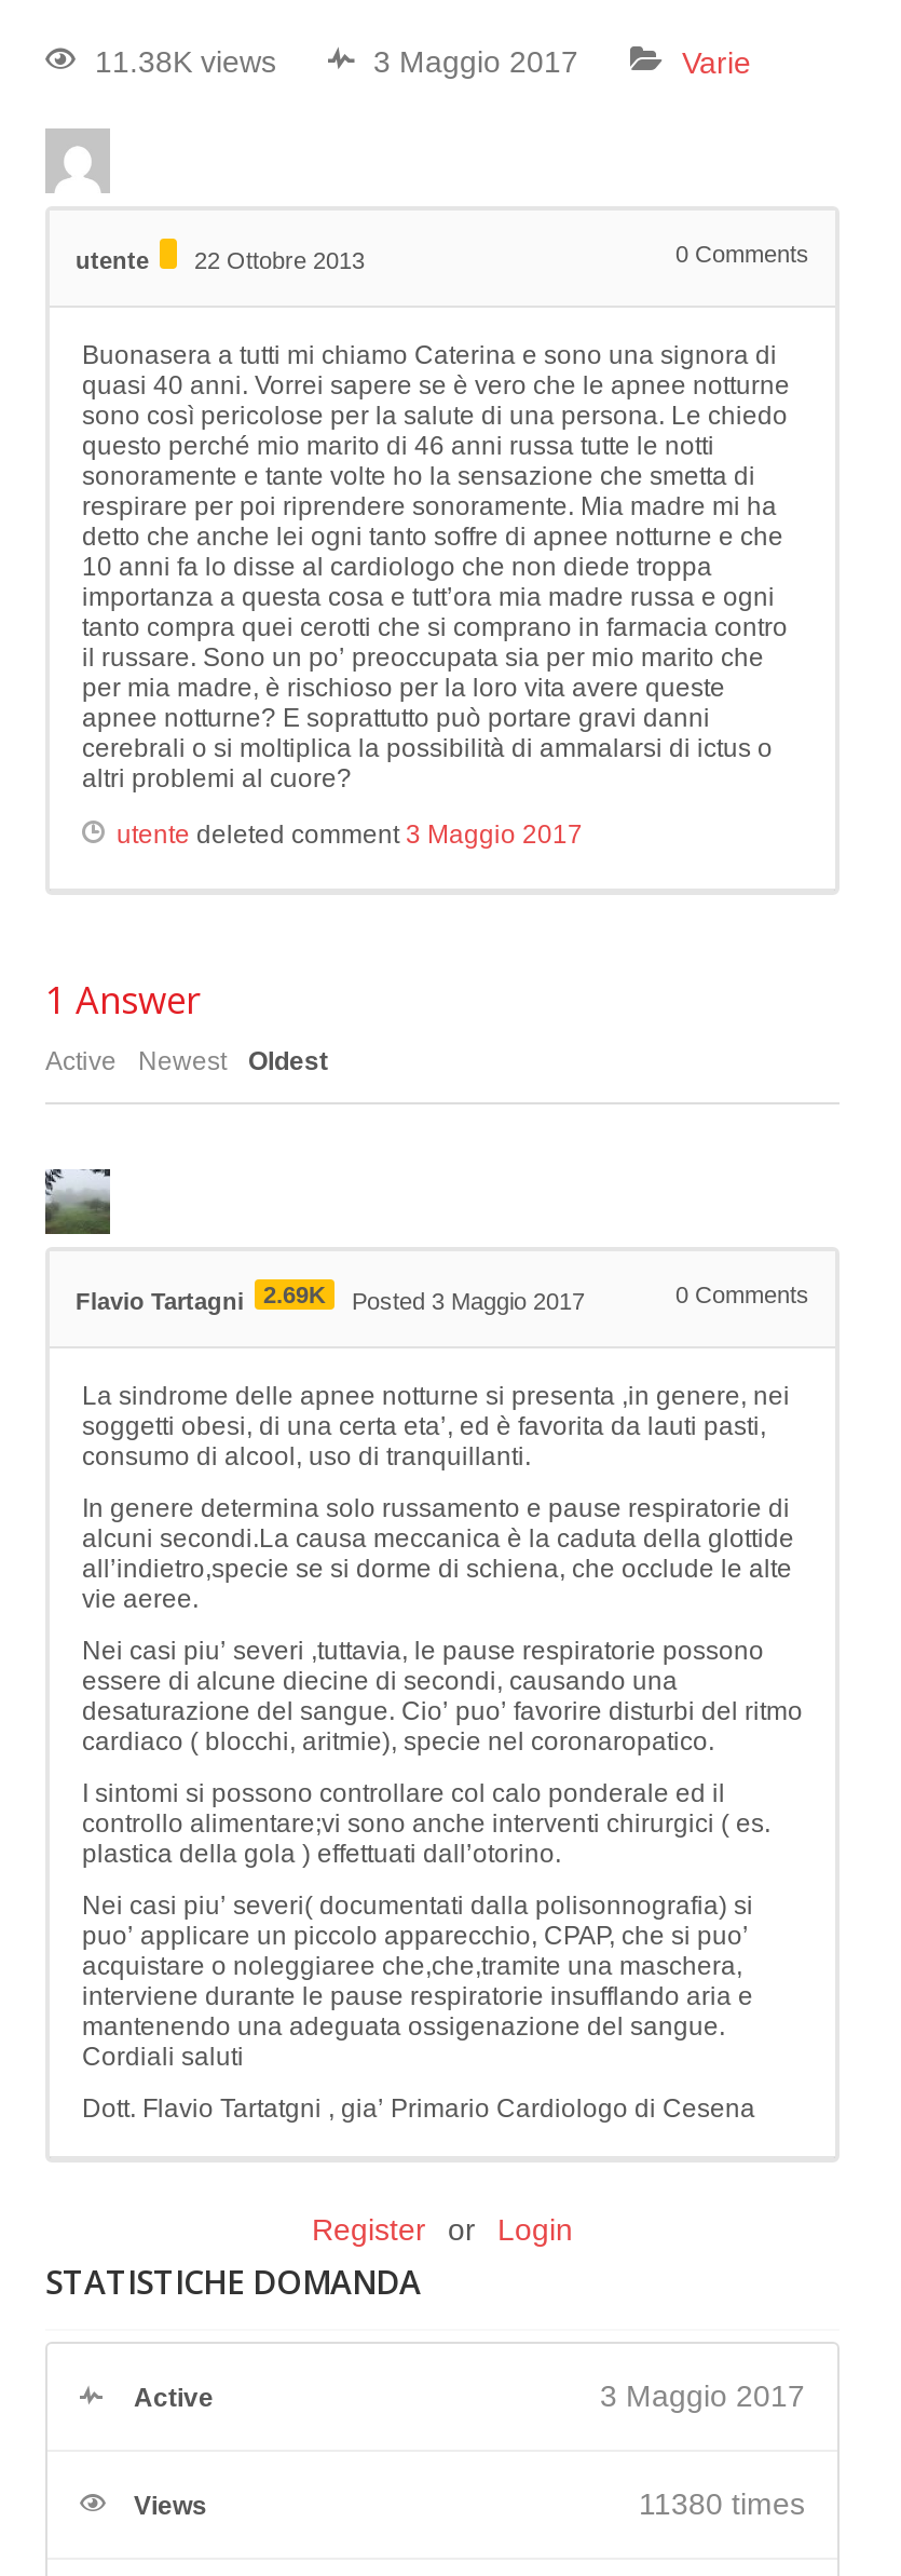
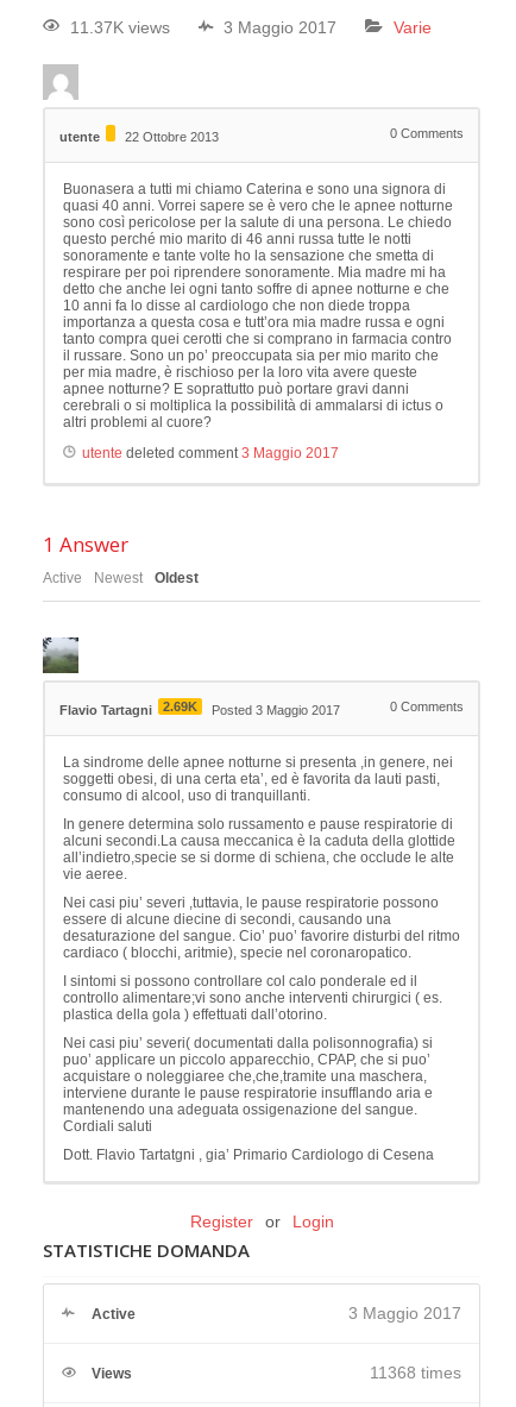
- 11.38K views
+ 11.37K views

- 11380 times
+ 11368 times
